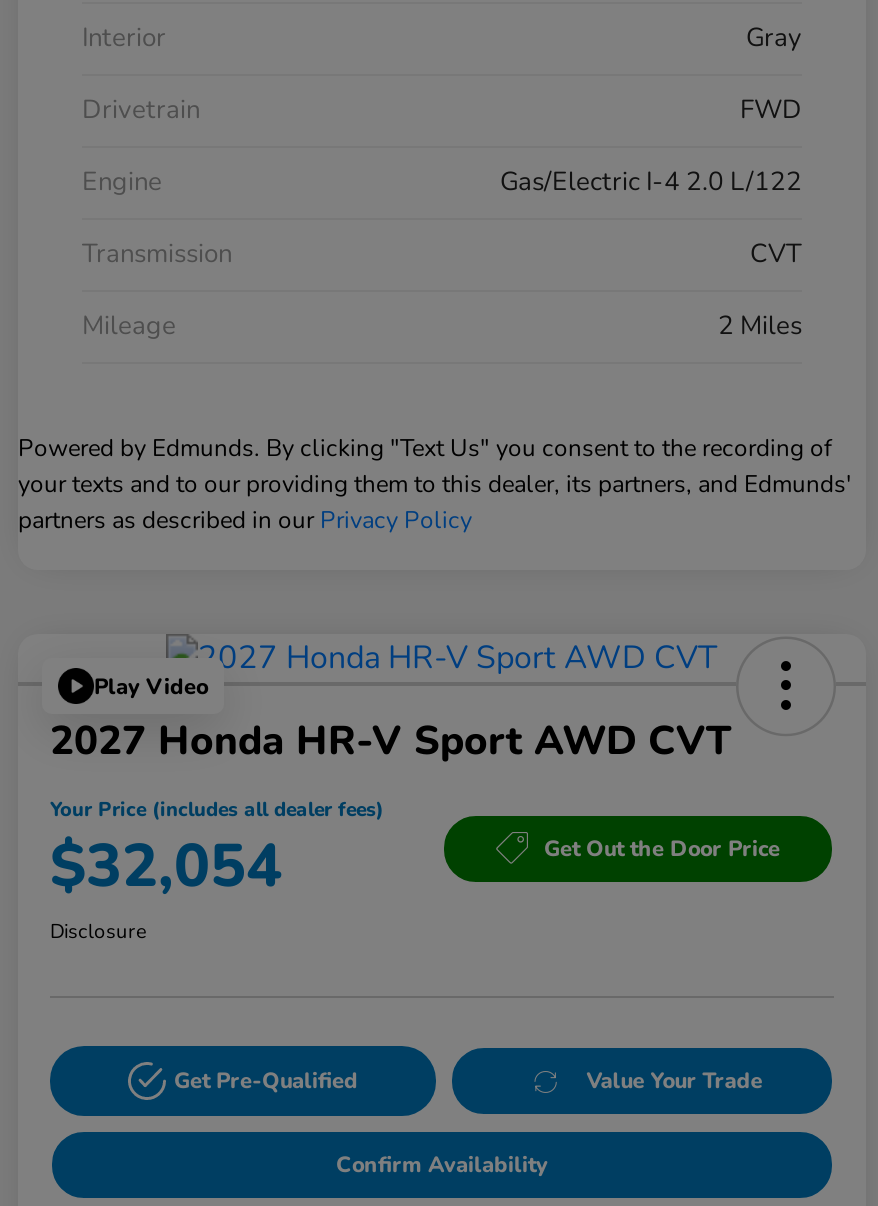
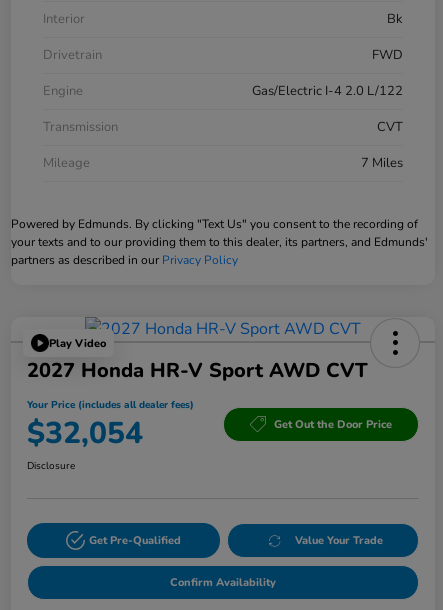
- Gray
+ Bk

- 2 Miles
+ 7 Miles
